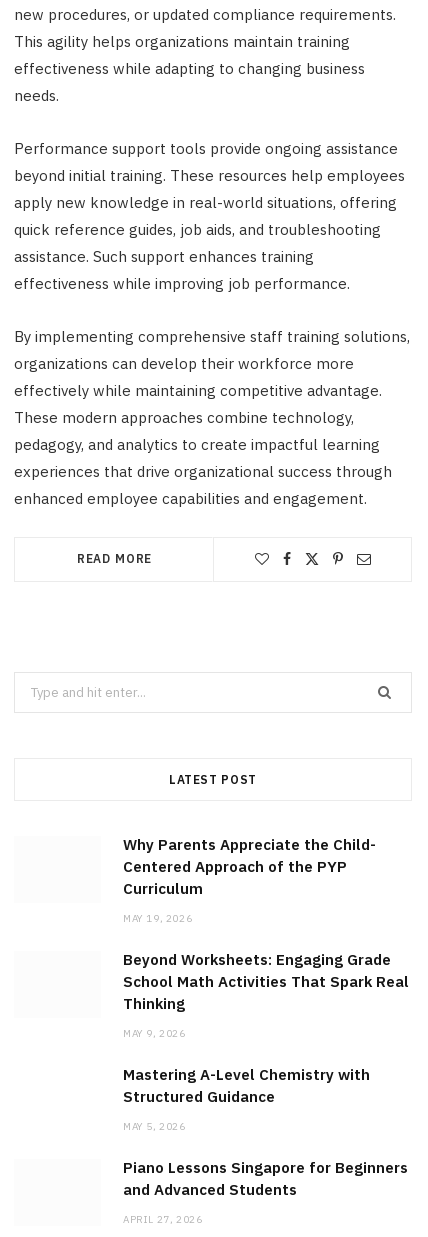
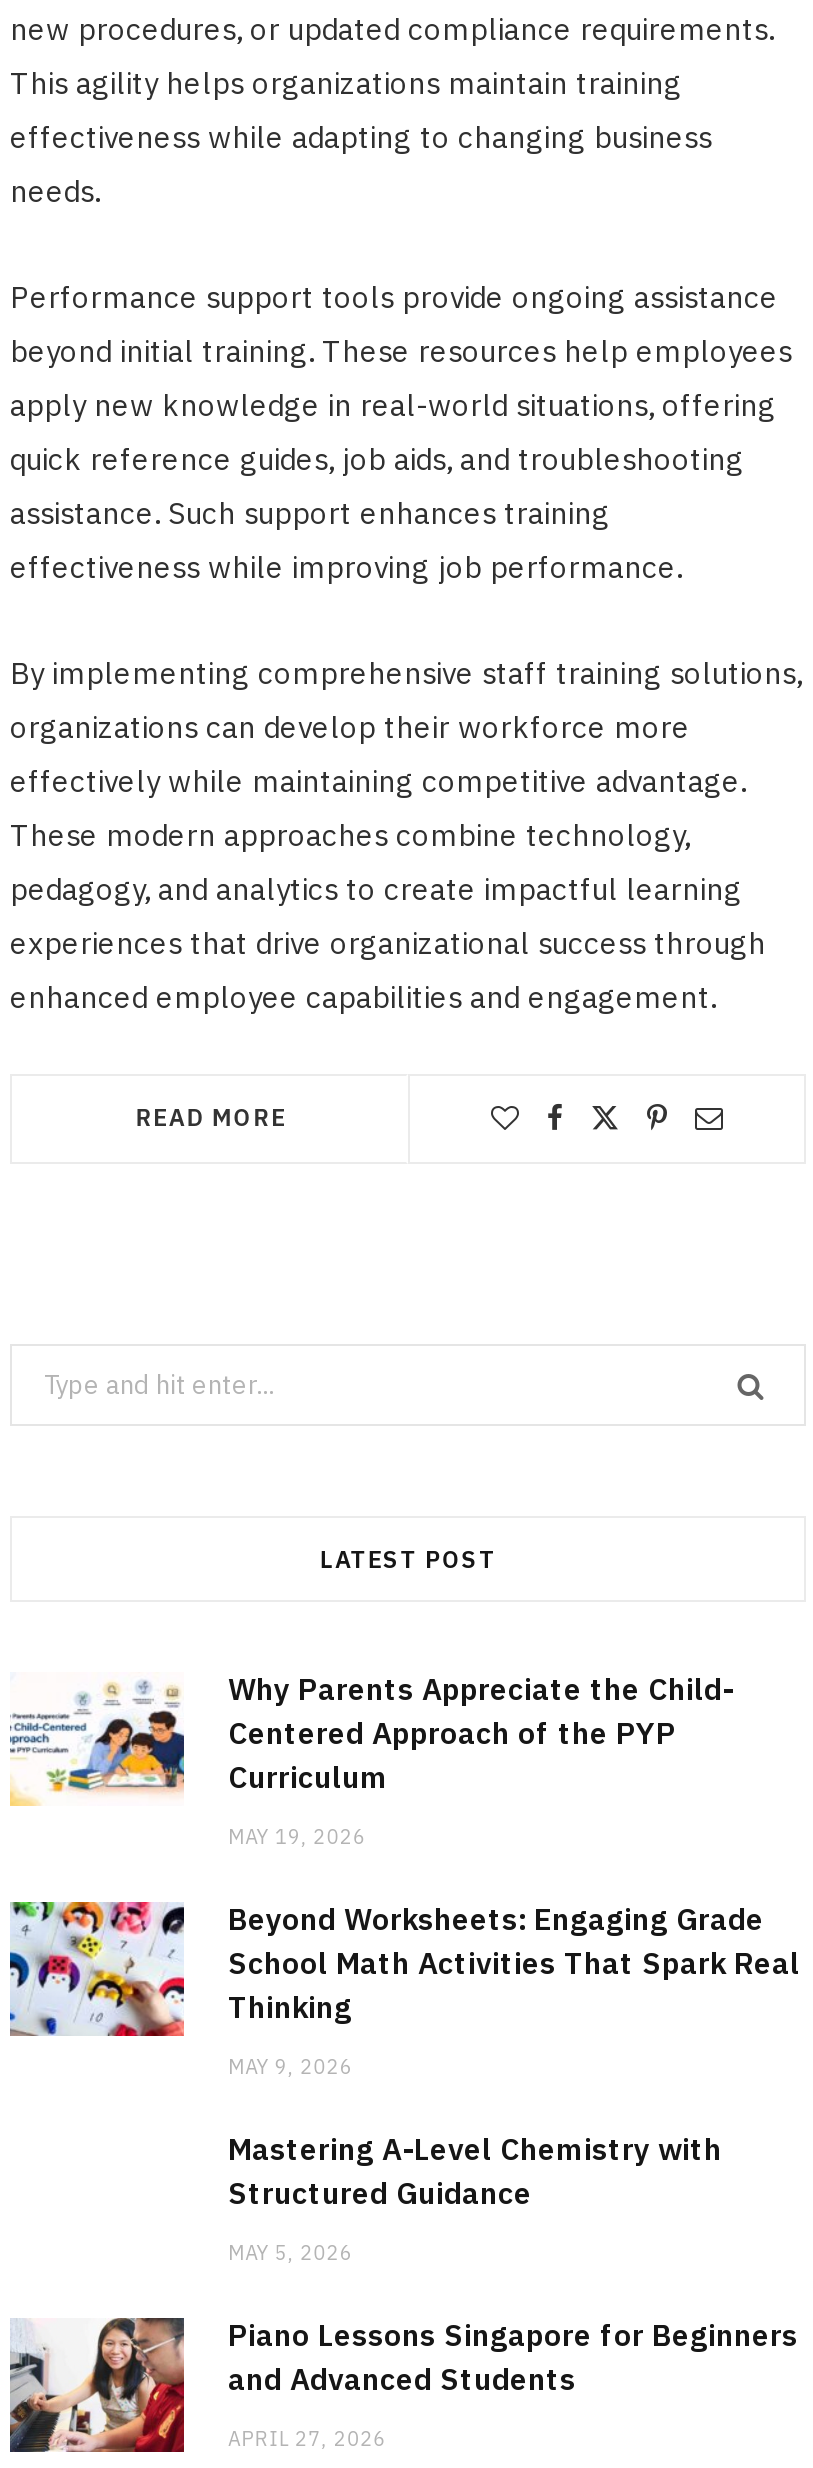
+ [image]

+ [image]

+ [image]
